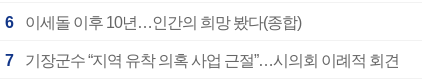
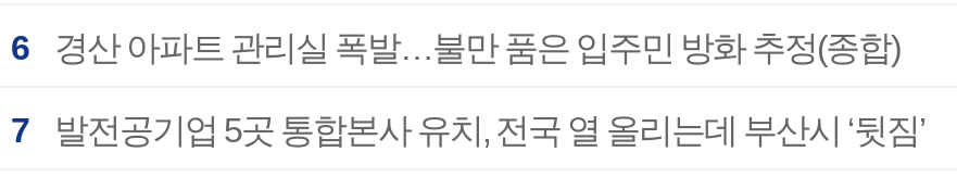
- 이세돌 이후 10년…인간의 희망 봤다(종합)
+ 경산 아파트 관리실 폭발…불만 품은 입주민 방화 추정(종합)

- 기장군수 “지역 유착 의혹 사업 근절”…시의회 이례적 회견
+ 발전공기업 5곳 통합본사 유치, 전국 열 올리는데 부산시 ‘뒷짐’
